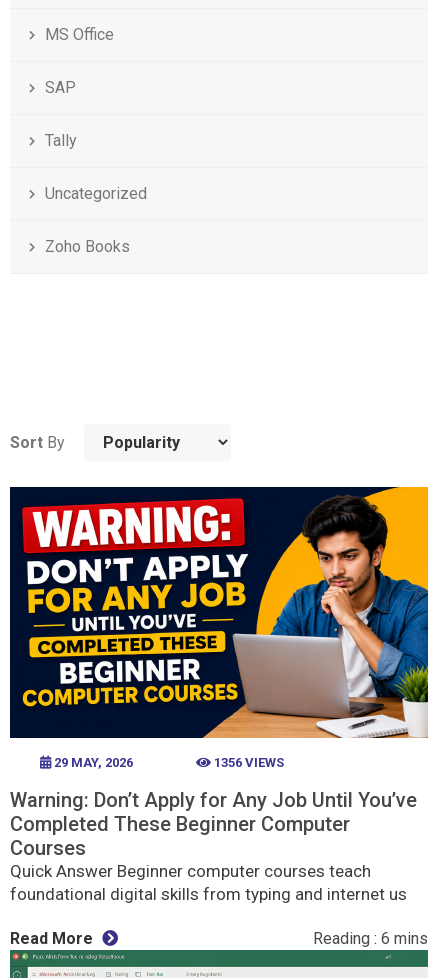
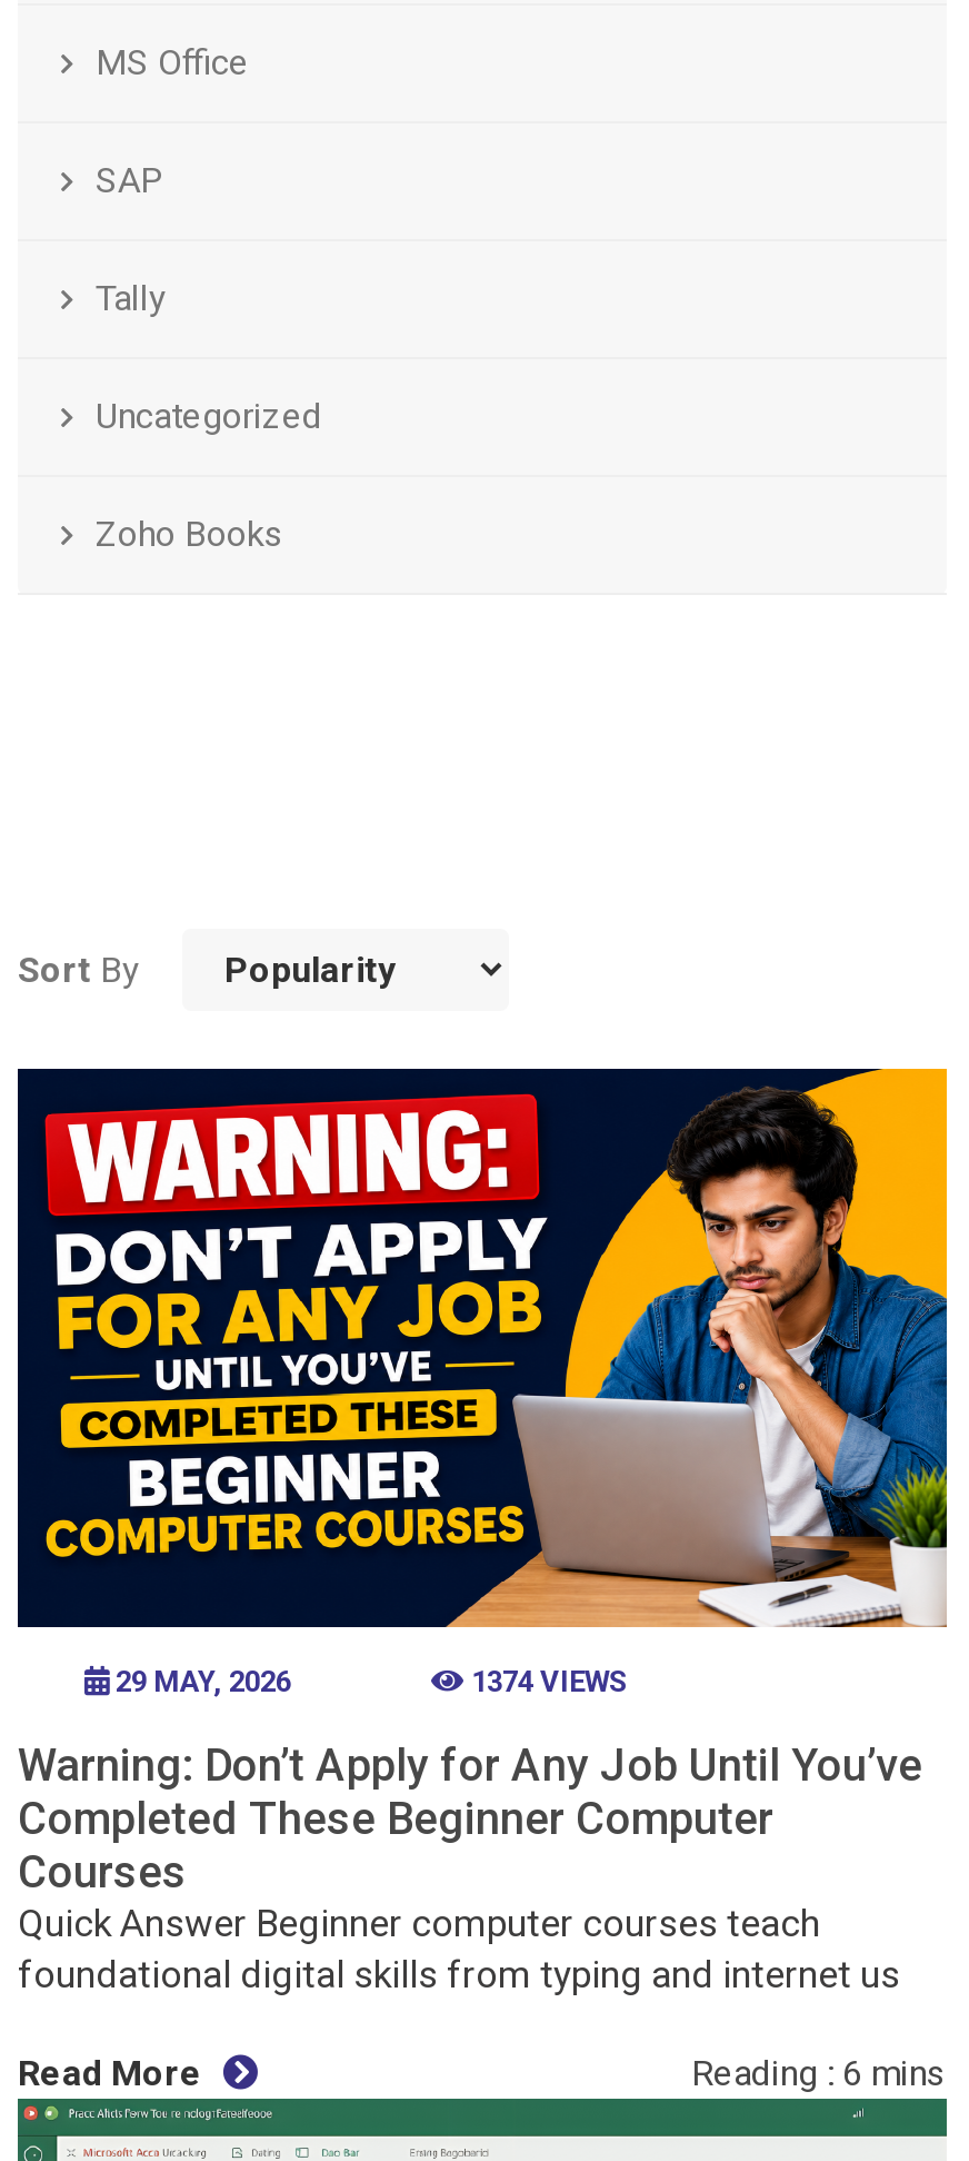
- 1356 VIEWS
+ 1374 VIEWS
